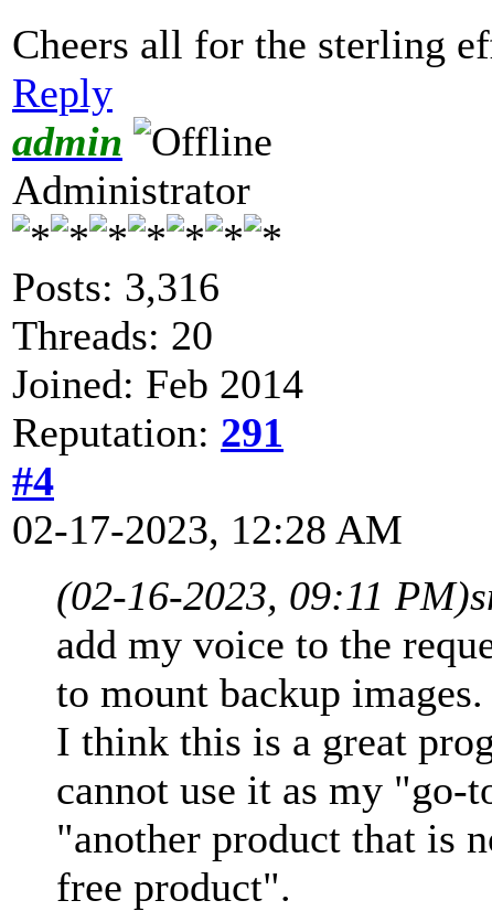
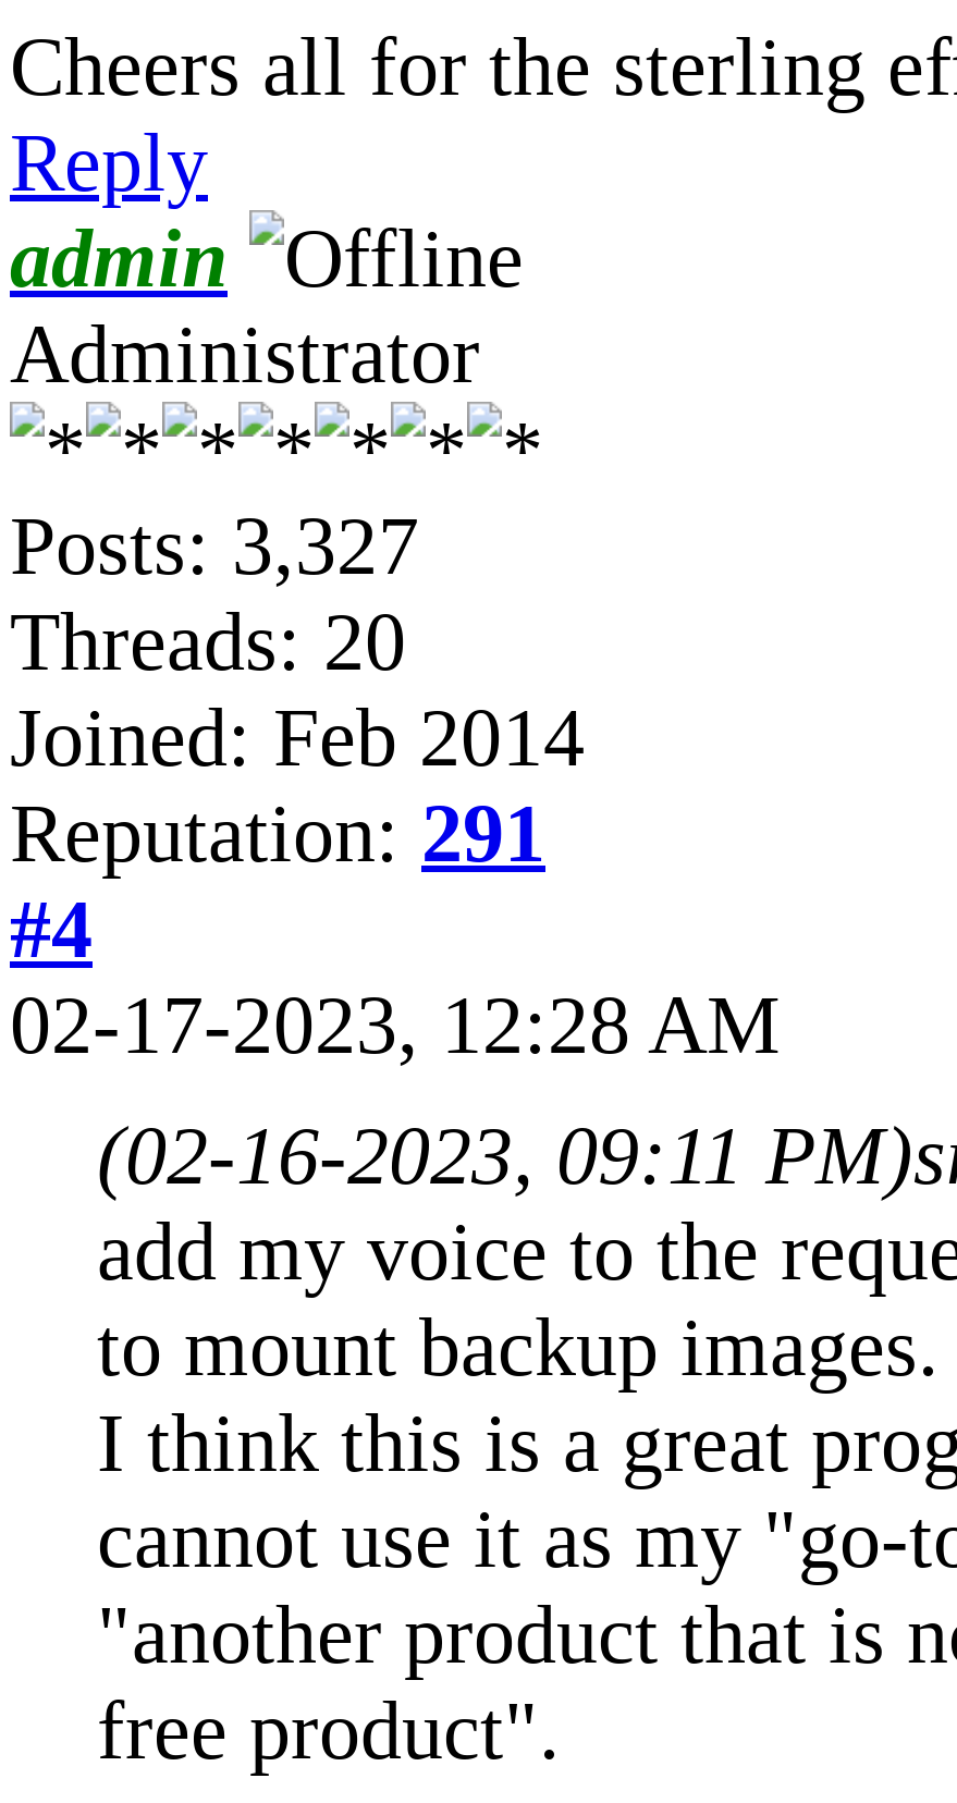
- Posts: 3,316
+ Posts: 3,327
